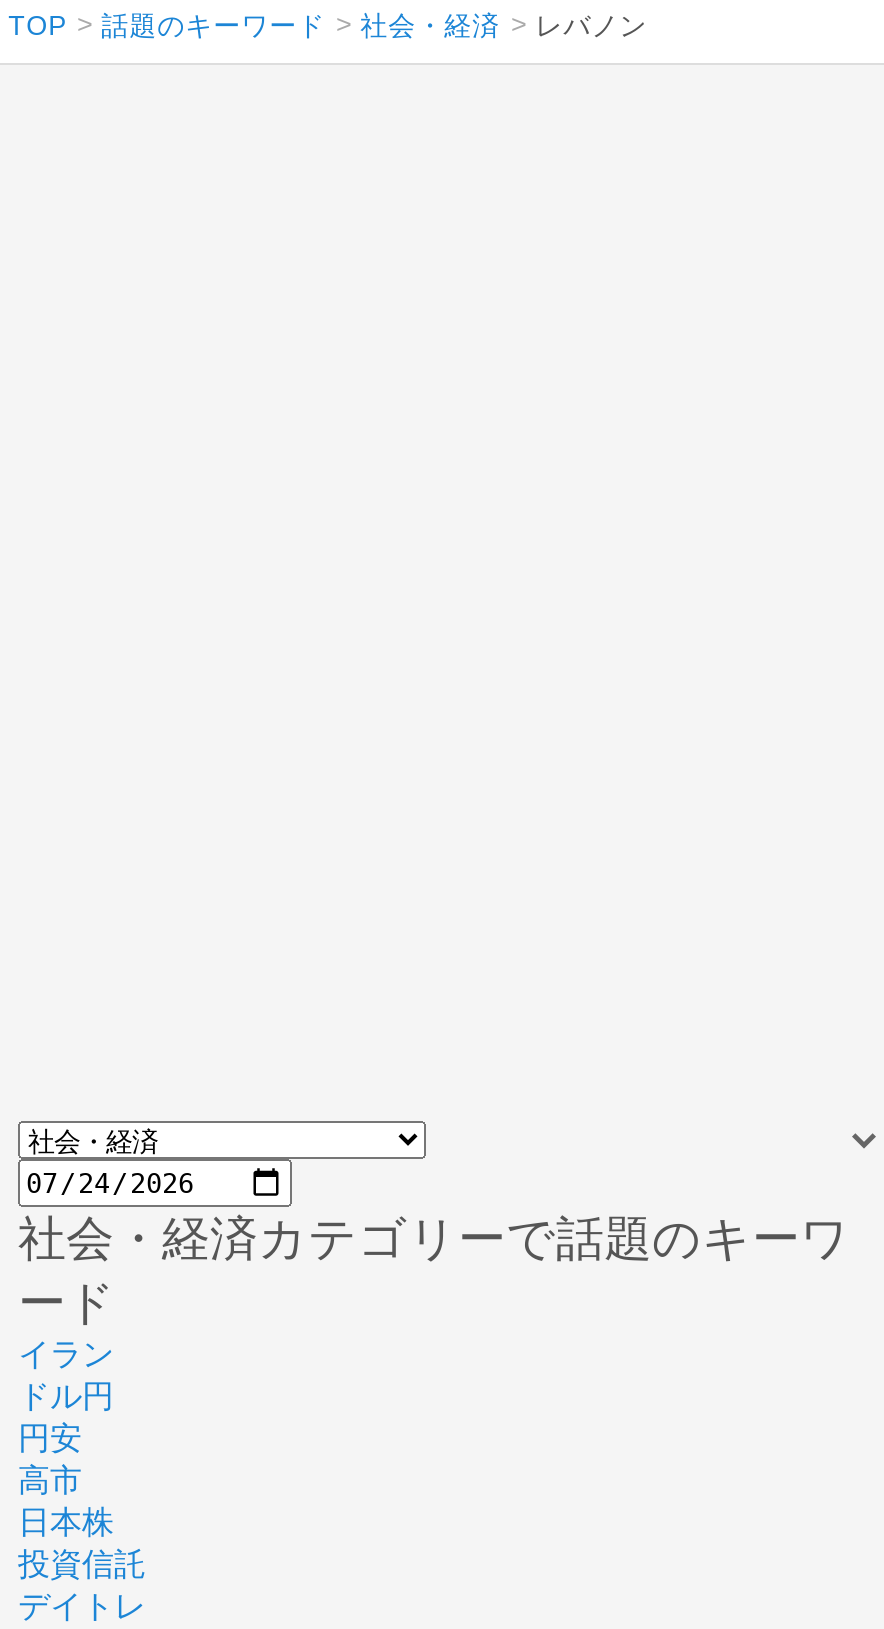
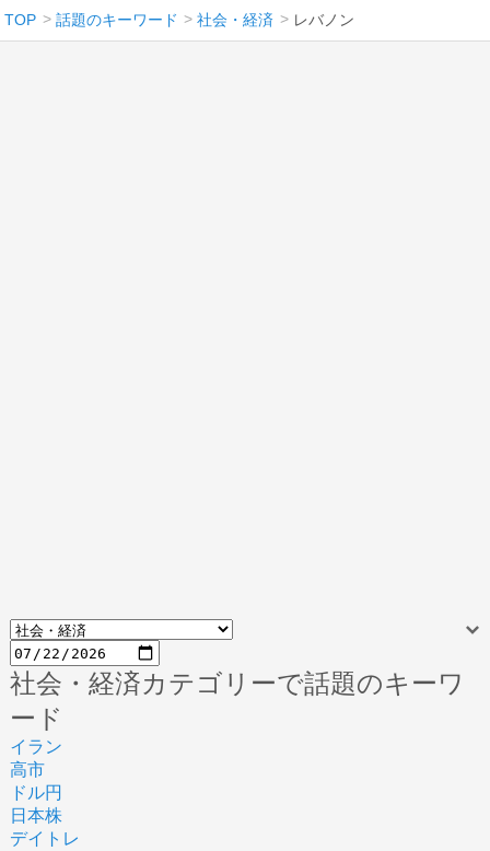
- ドル円
- 円安

+ ドル円

- 投資信託
